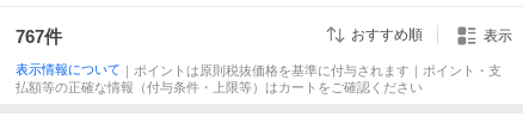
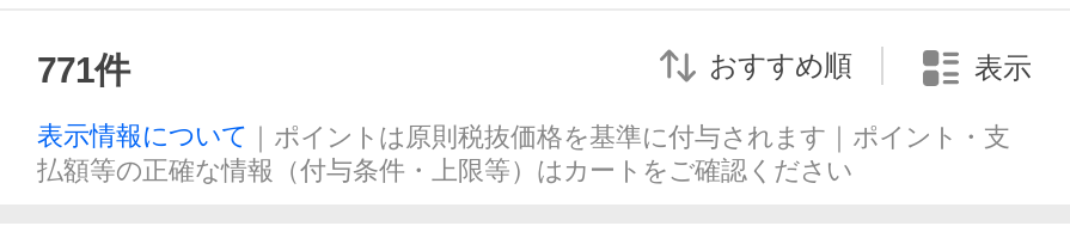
- 767件
+ 771件
